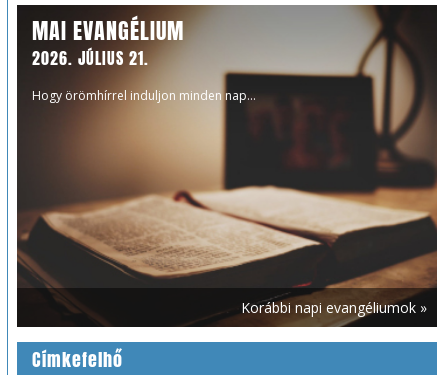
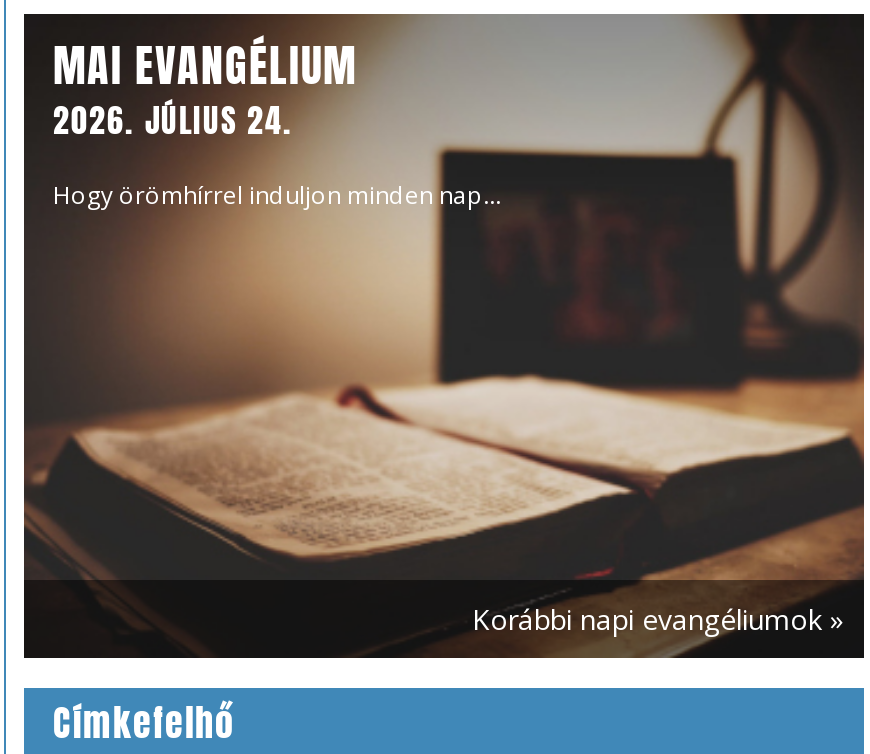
- 2026. JÚLIUS 21.
+ 2026. JÚLIUS 24.
